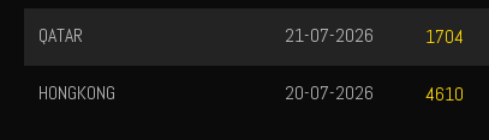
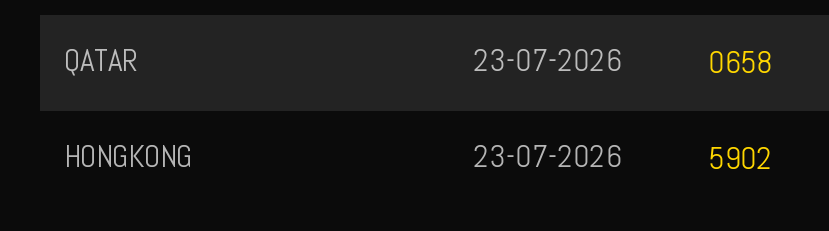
- 21-07-2026
+ 23-07-2026

- 1704
+ 0658

- 20-07-2026
+ 23-07-2026

- 4610
+ 5902
